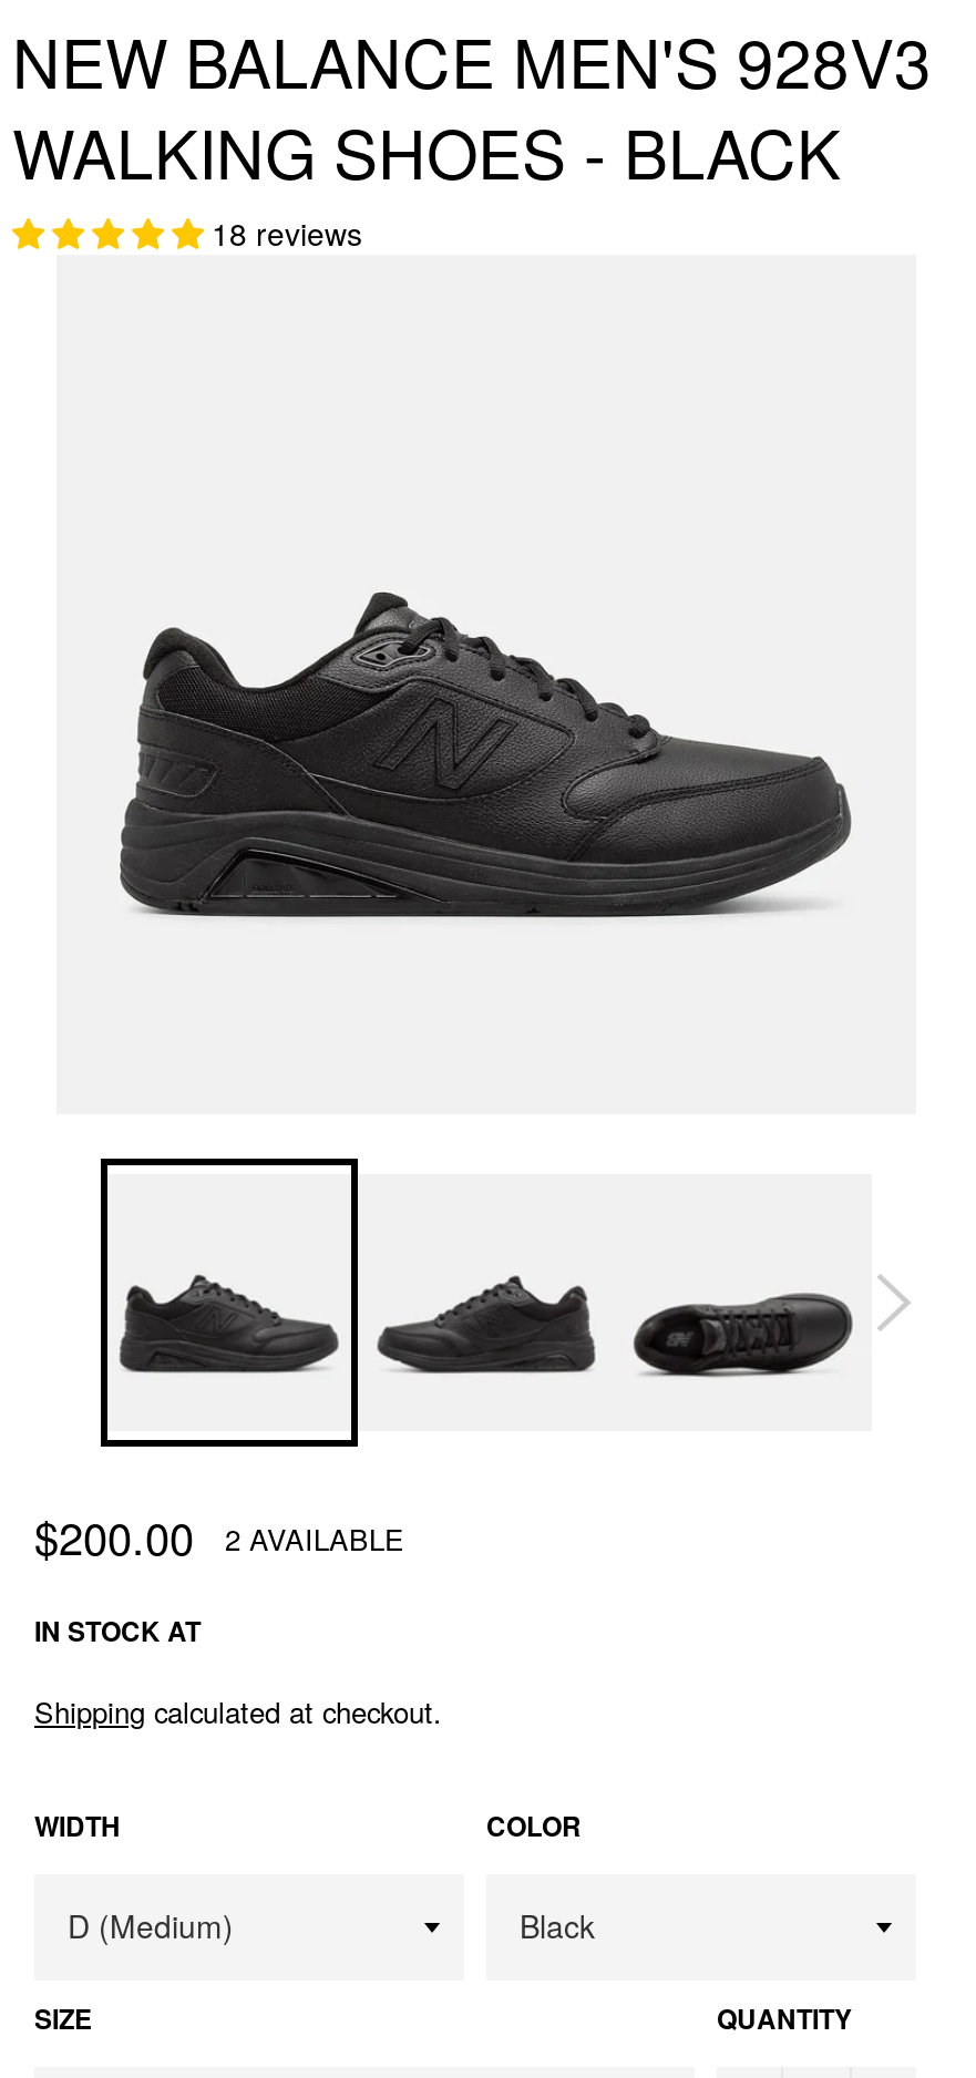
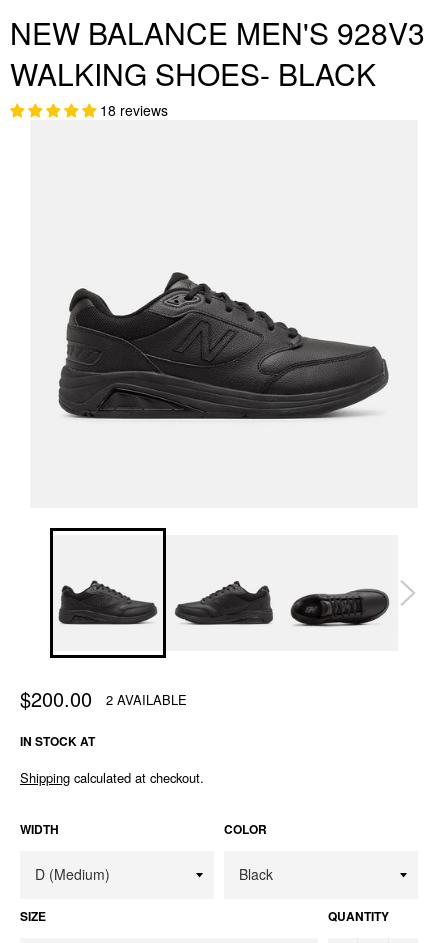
- WALKING SHOES - BLACK
+ WALKING SHOES- BLACK
